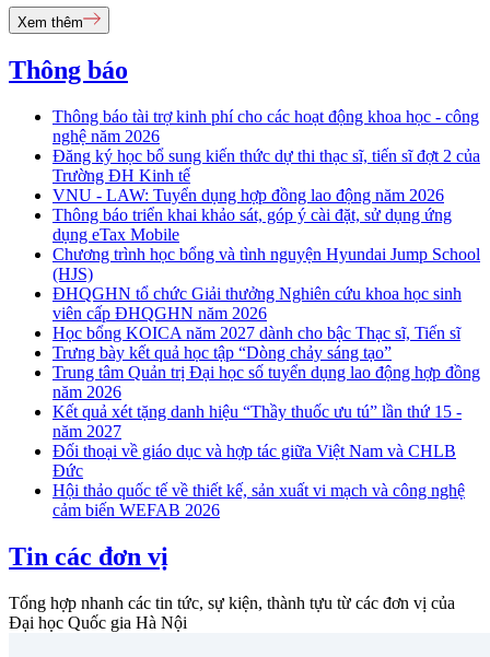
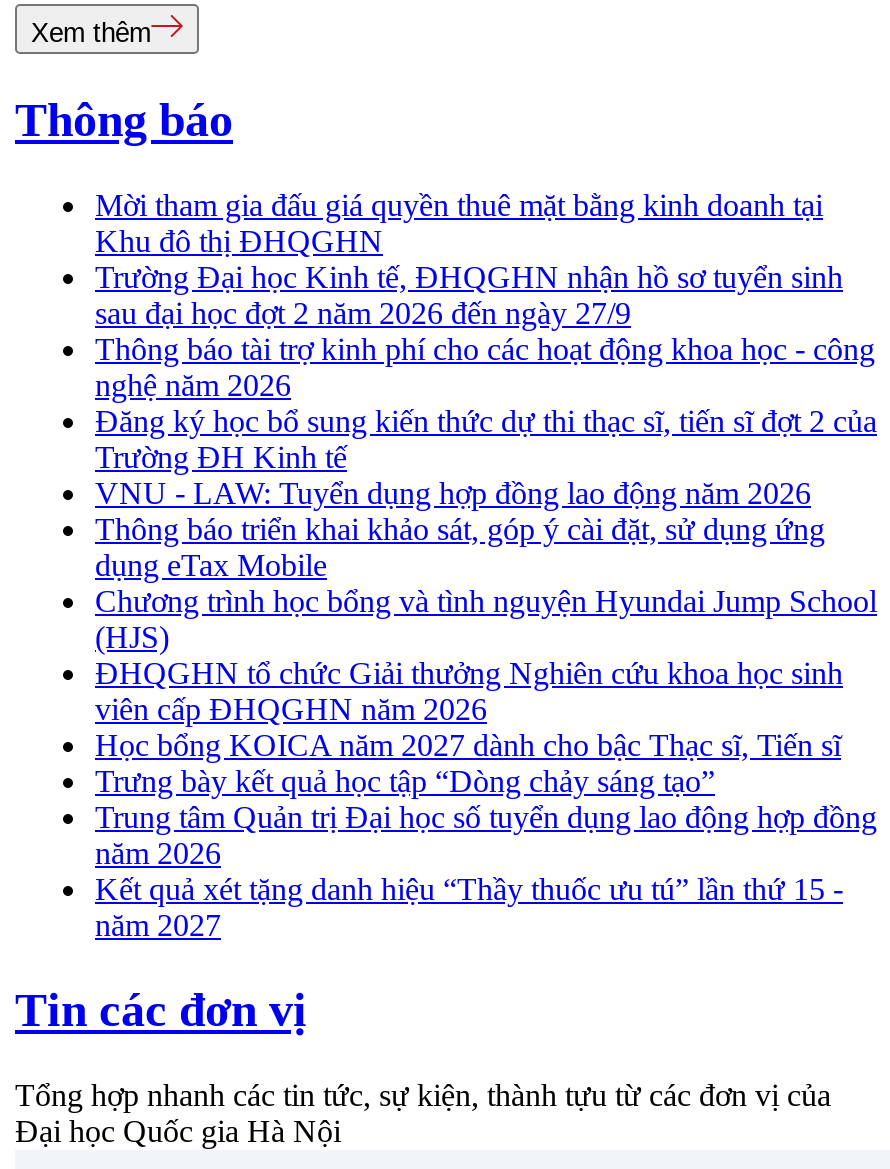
+ Mời tham gia đấu giá quyền thuê mặt bằng kinh doanh tại
+ Khu đô thị ĐHQGHN
+ Trường Đại học Kinh tế, ĐHQGHN nhận hồ sơ tuyển sinh
+ sau đại học đợt 2 năm 2026 đến ngày 27/9

moved down: Thông báo tài trợ kinh phí cho các hoạt động khoa học - công | nghệ năm 2026 | Đăng ký học bổ sung kiến thức dự thi thạc sĩ, tiến sĩ đợt 2 của | ... | Kết quả xét tặng danh hiệu “Thầy thuốc ưu tú” lần thứ 15 - | năm 2027

- Đối thoại về giáo dục và hợp tác giữa Việt Nam và CHLB
- Đức
- Hội thảo quốc tế về thiết kế, sản xuất vi mạch và công nghệ
- cảm biến WEFAB 2026
